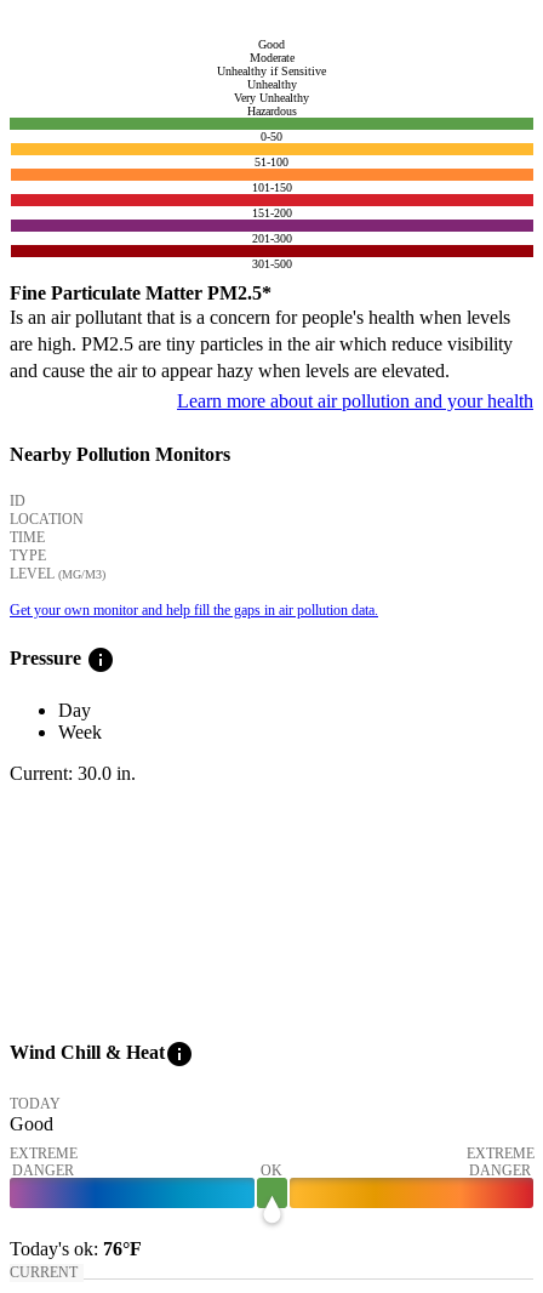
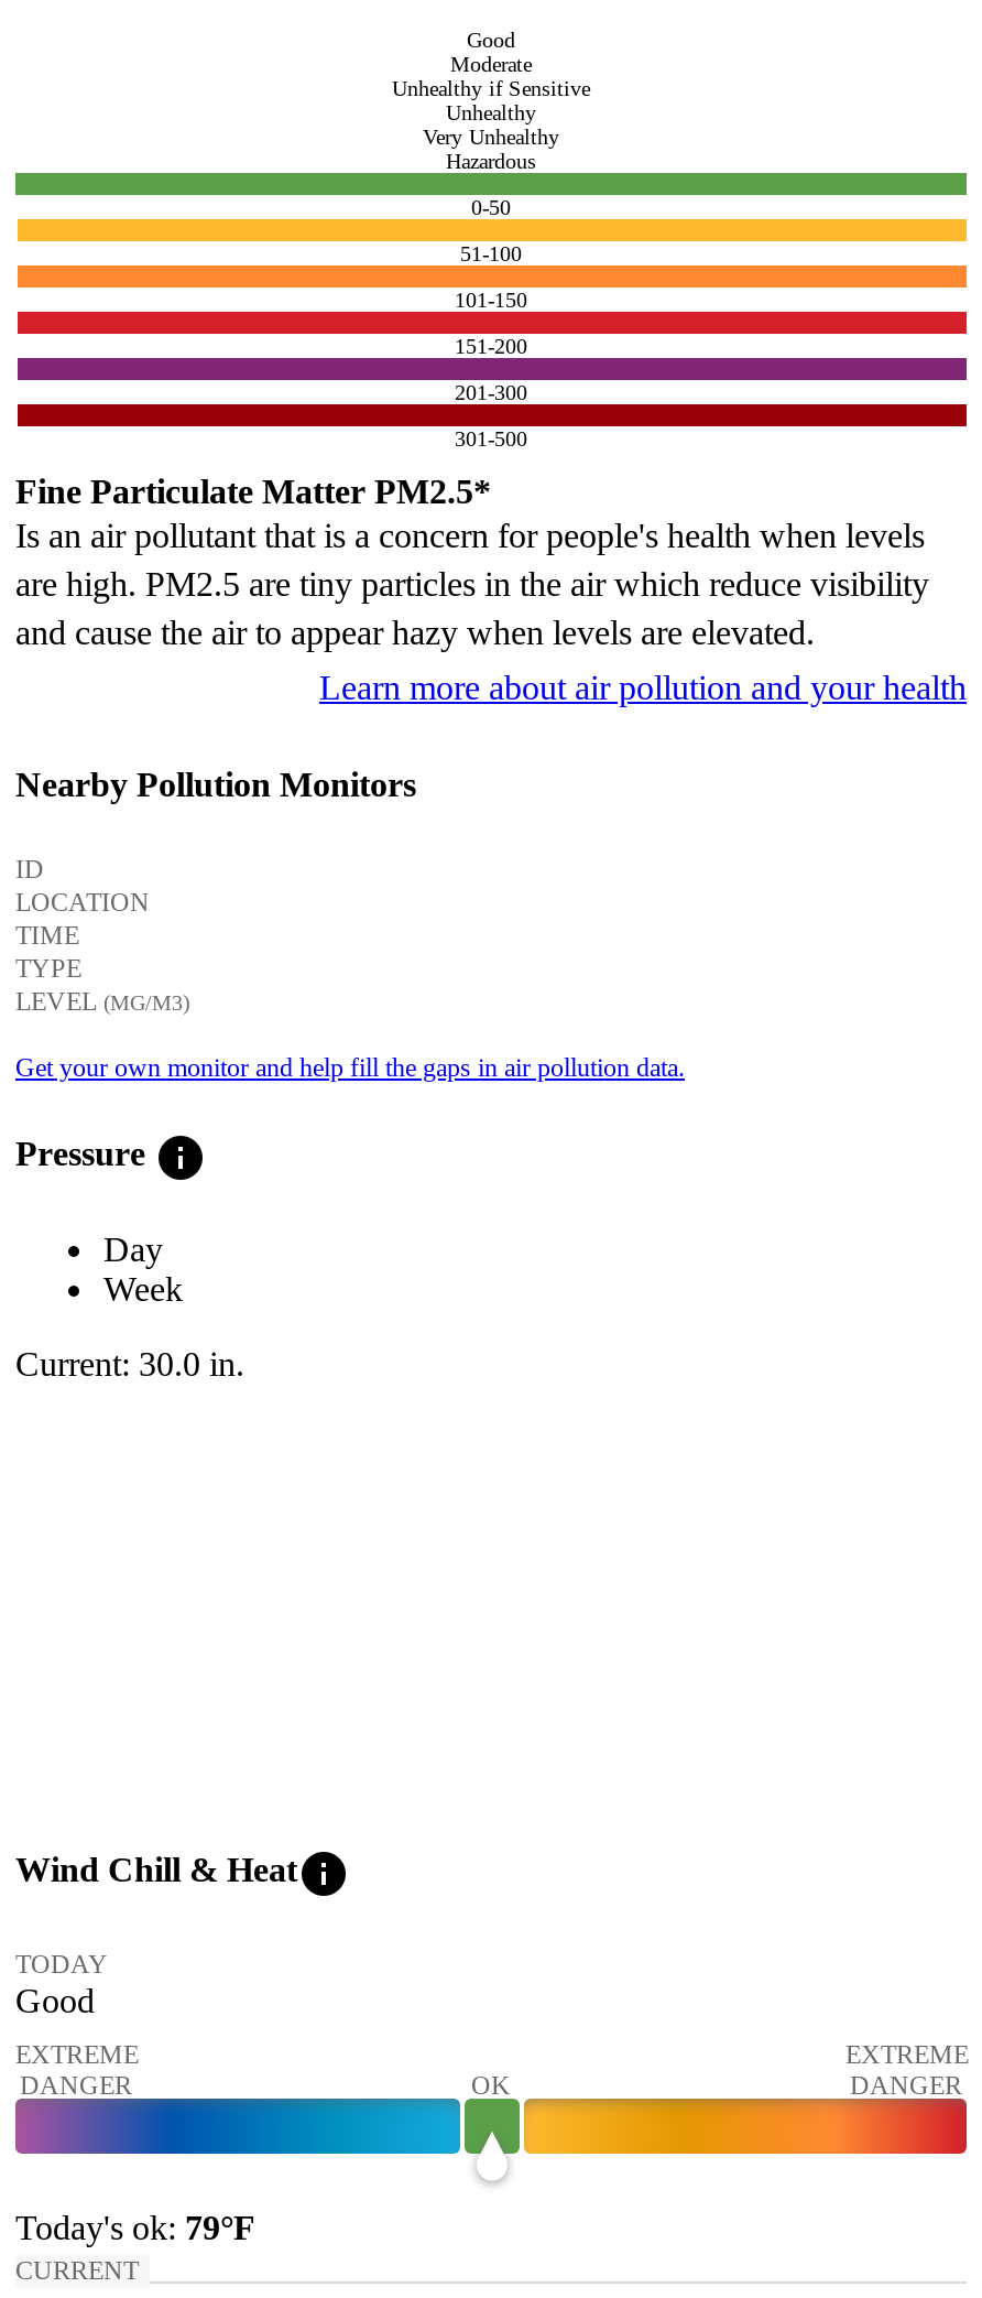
- Today's ok: 76°F
+ Today's ok: 79°F
